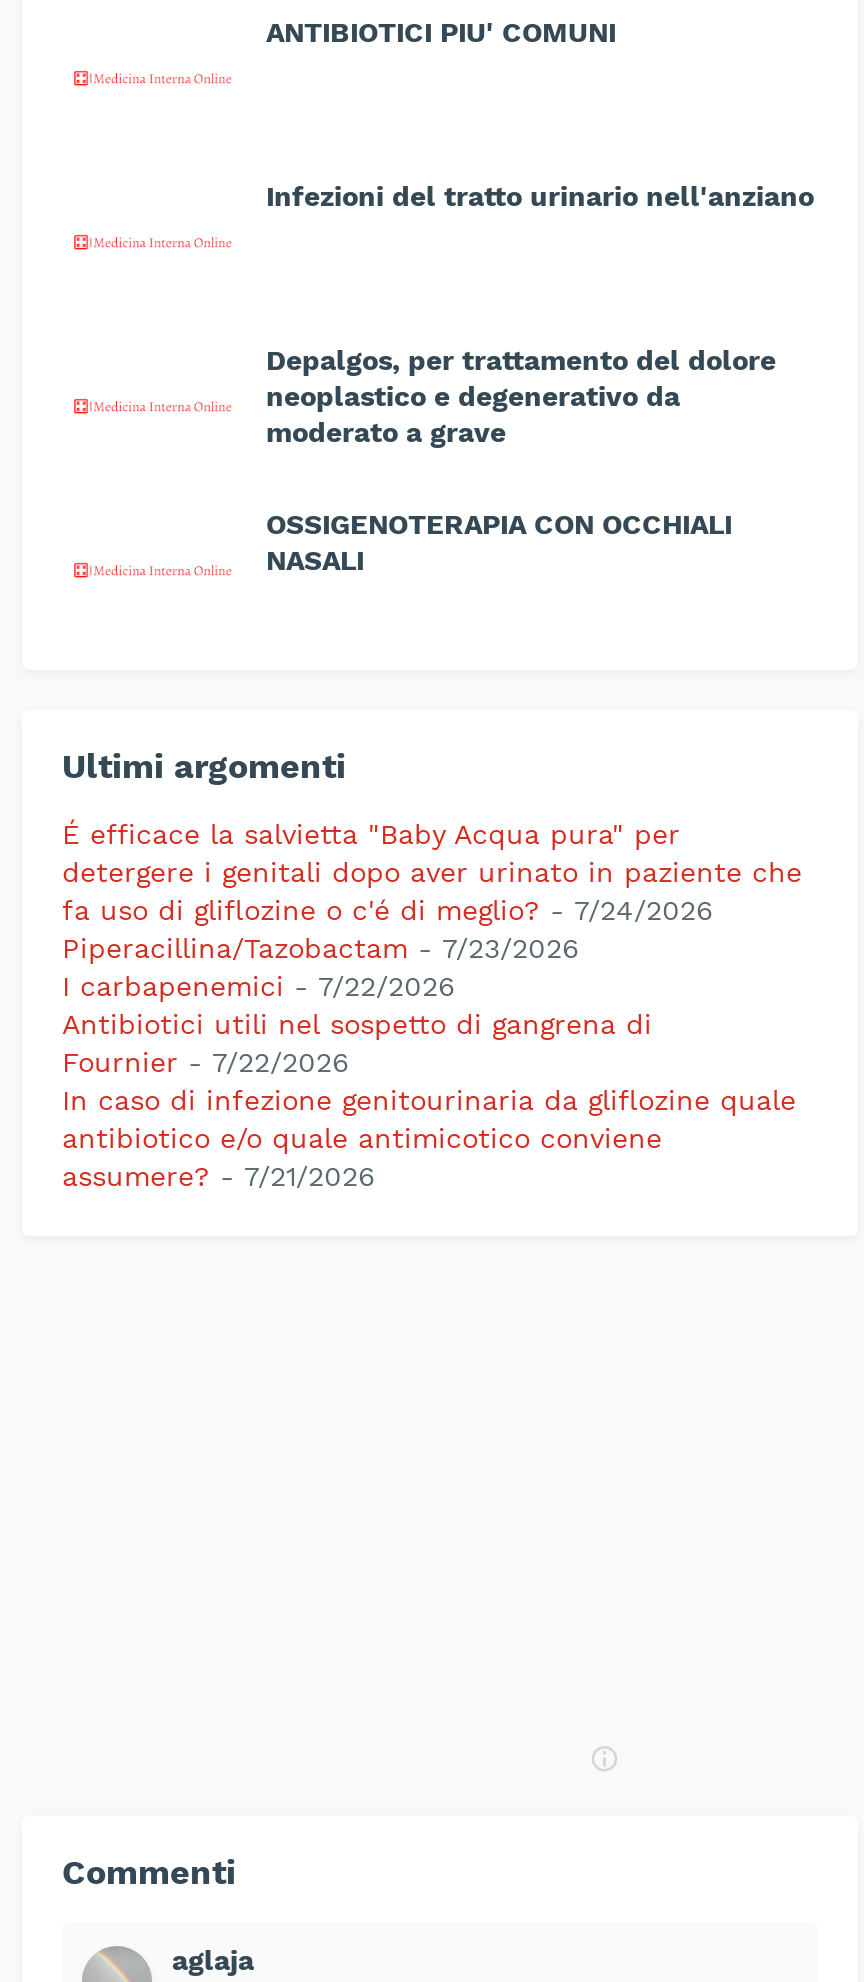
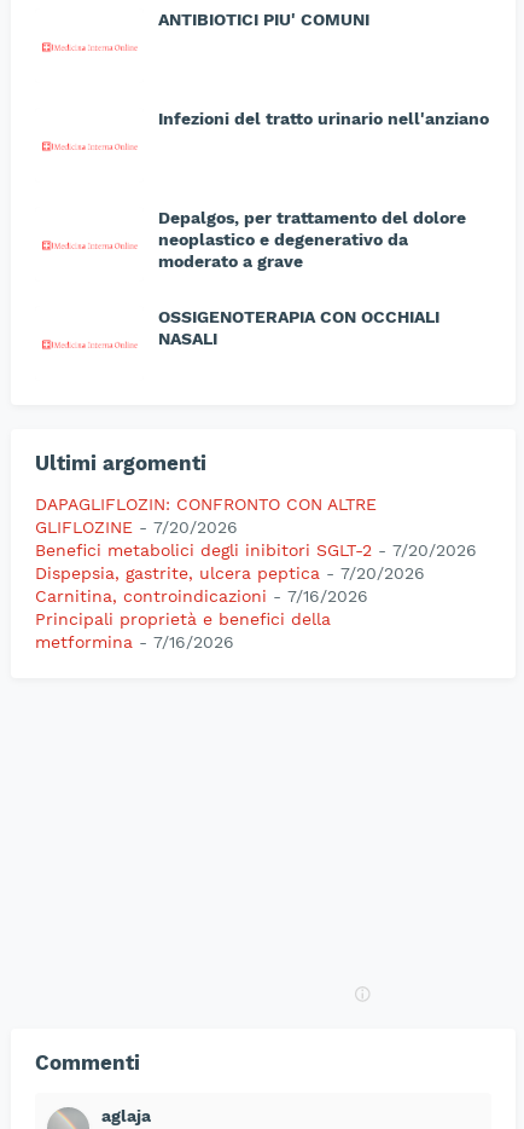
- É efficace la salvietta "Baby Acqua pura" per
- detergere i genitali dopo aver urinato in paziente che
- fa uso di gliflozine o c'é di meglio? - 7/24/2026
- Piperacillina/Tazobactam - 7/23/2026
- I carbapenemici - 7/22/2026
- Antibiotici utili nel sospetto di gangrena di
- Fournier - 7/22/2026
- In caso di infezione genitourinaria da gliflozine quale
- antibiotico e/o quale antimicotico conviene
- assumere? - 7/21/2026
+ DAPAGLIFLOZIN: CONFRONTO CON ALTRE
+ GLIFLOZINE - 7/20/2026
+ Benefici metabolici degli inibitori SGLT-2 - 7/20/2026
+ Dispepsia, gastrite, ulcera peptica - 7/20/2026
+ Carnitina, controindicazioni - 7/16/2026
+ Principali proprietà e benefici della
+ metformina - 7/16/2026
